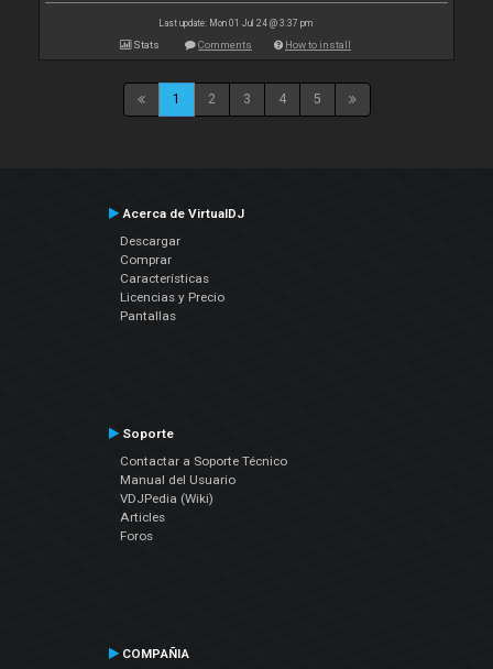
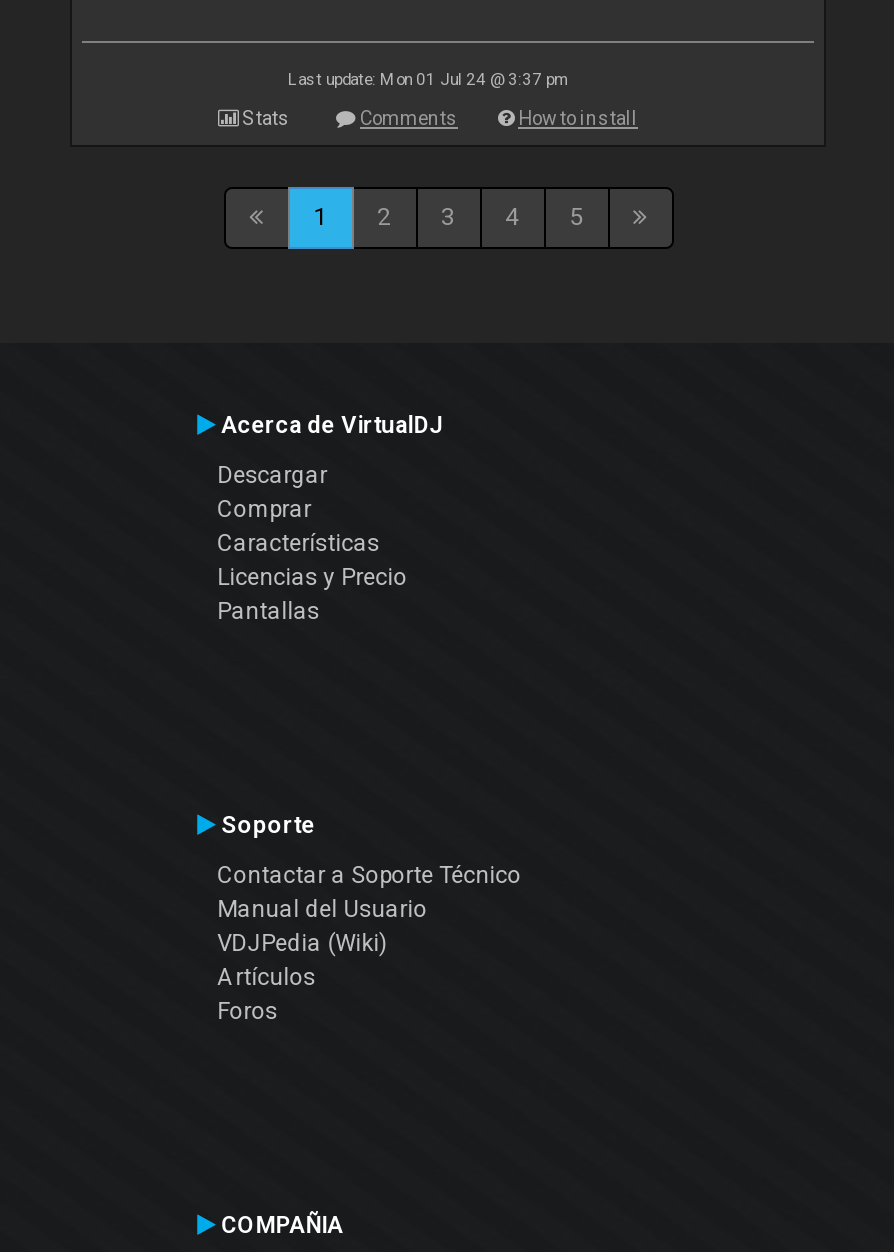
- Articles
+ Artículos
